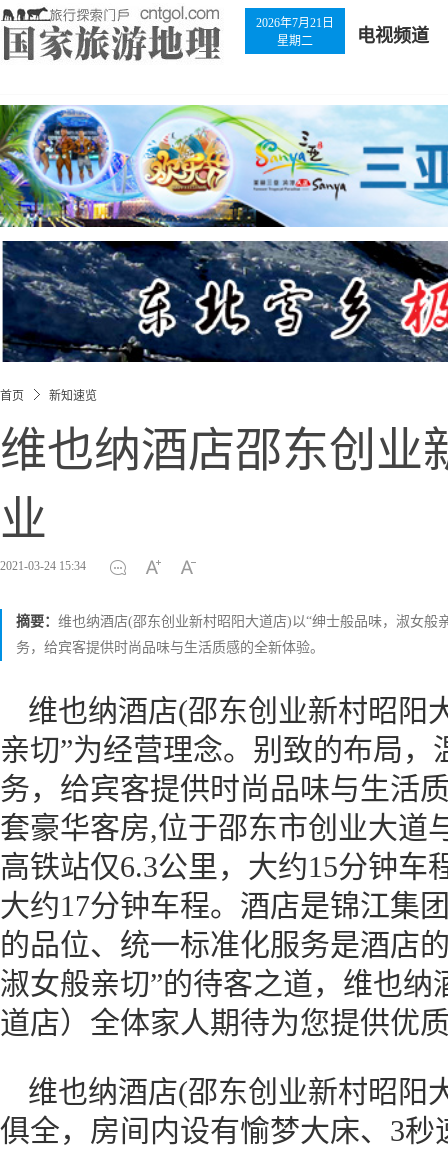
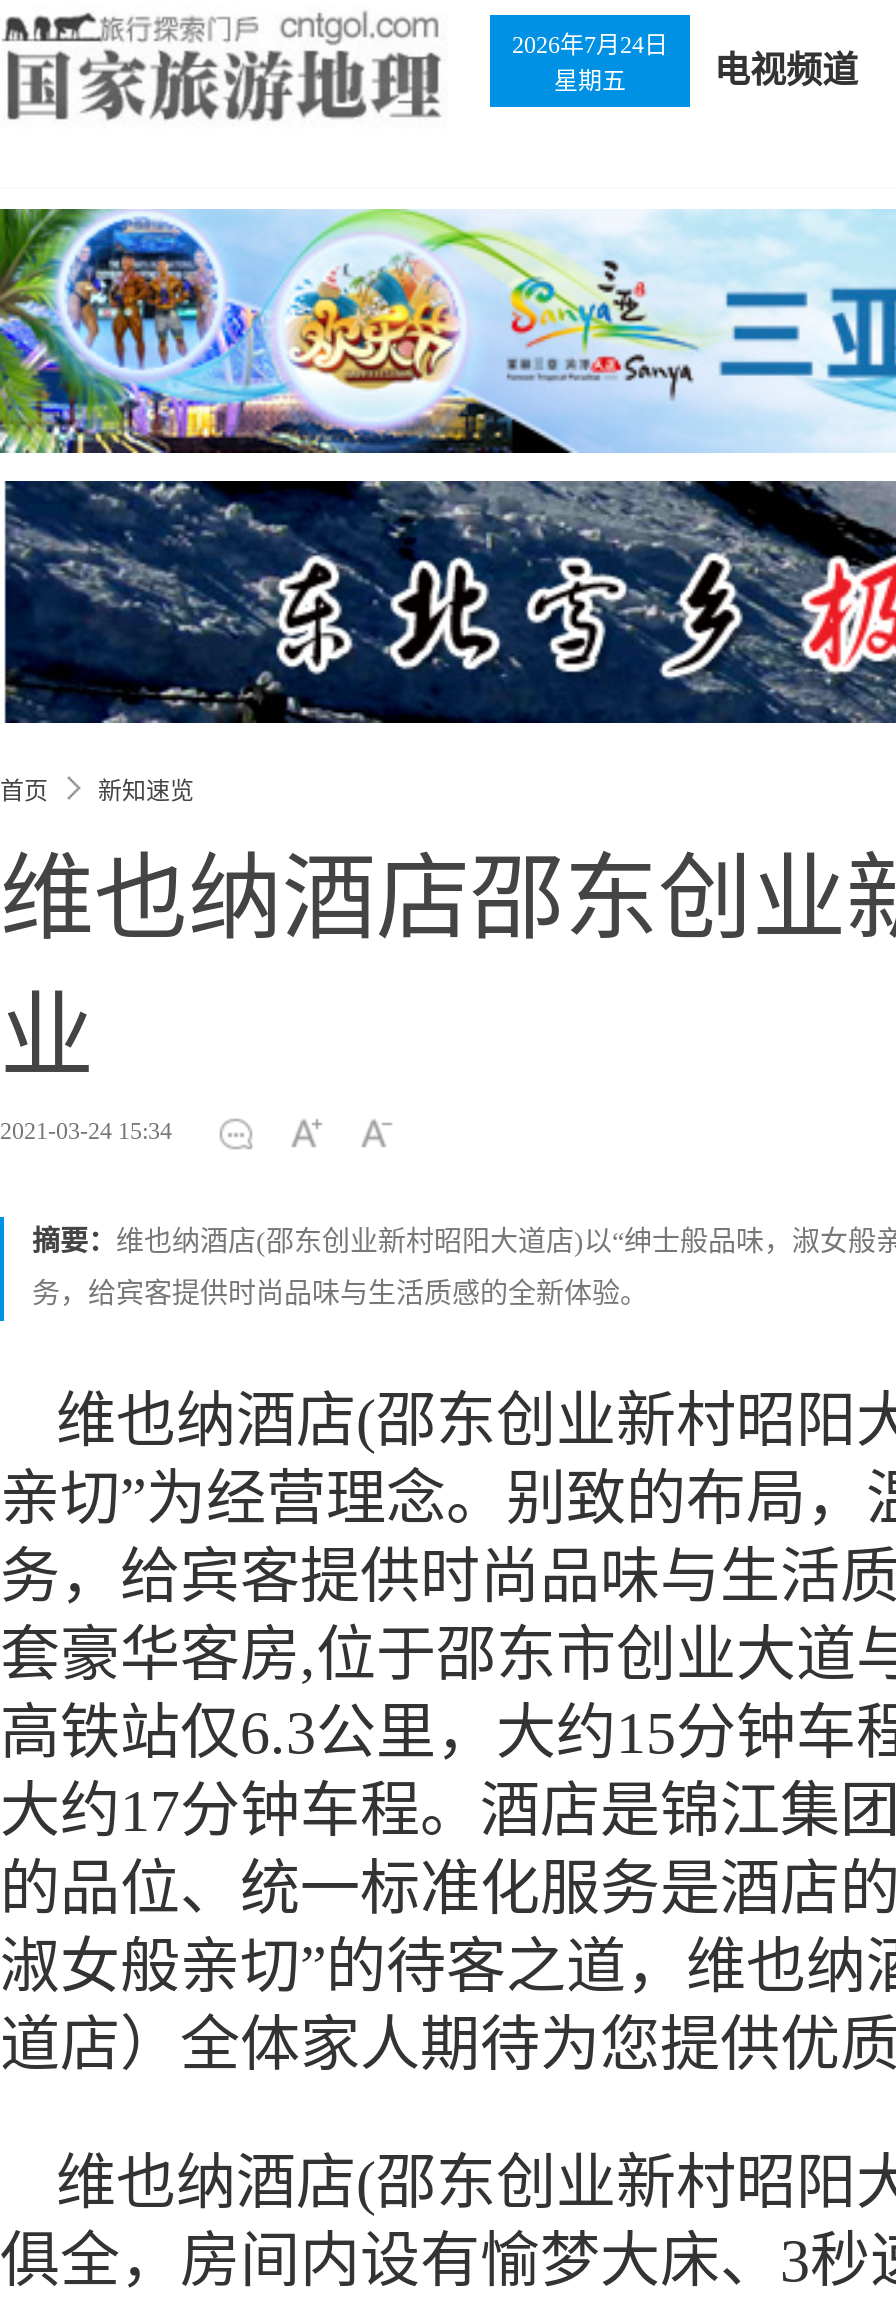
- 2026年7月21日
+ 2026年7月24日

- 星期二
+ 星期五
